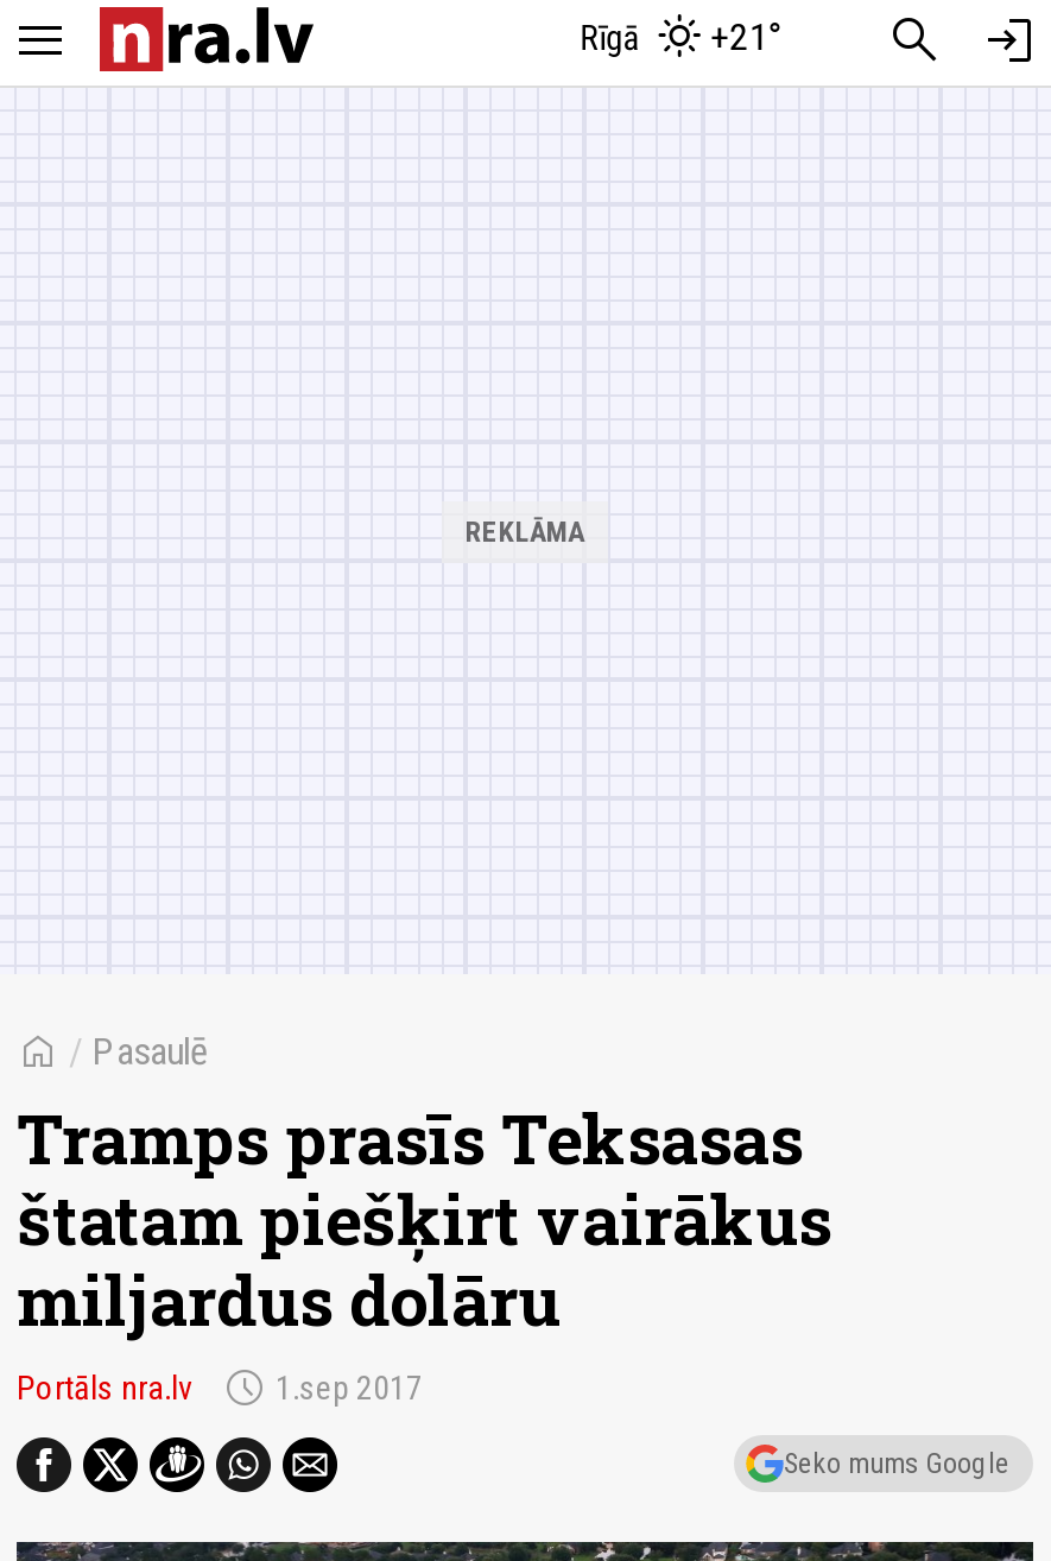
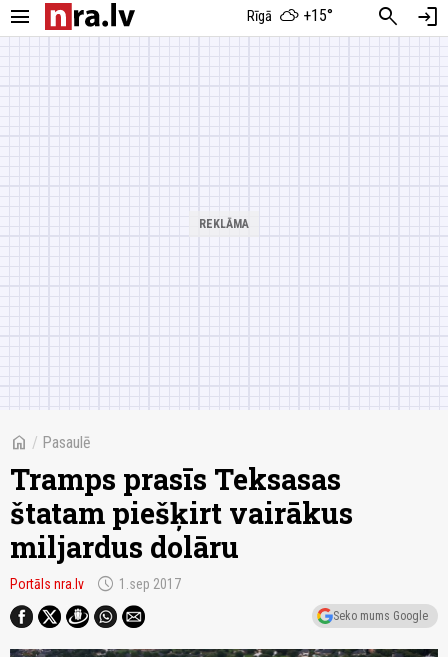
- Rīgā +21°
+ Rīgā +15°
